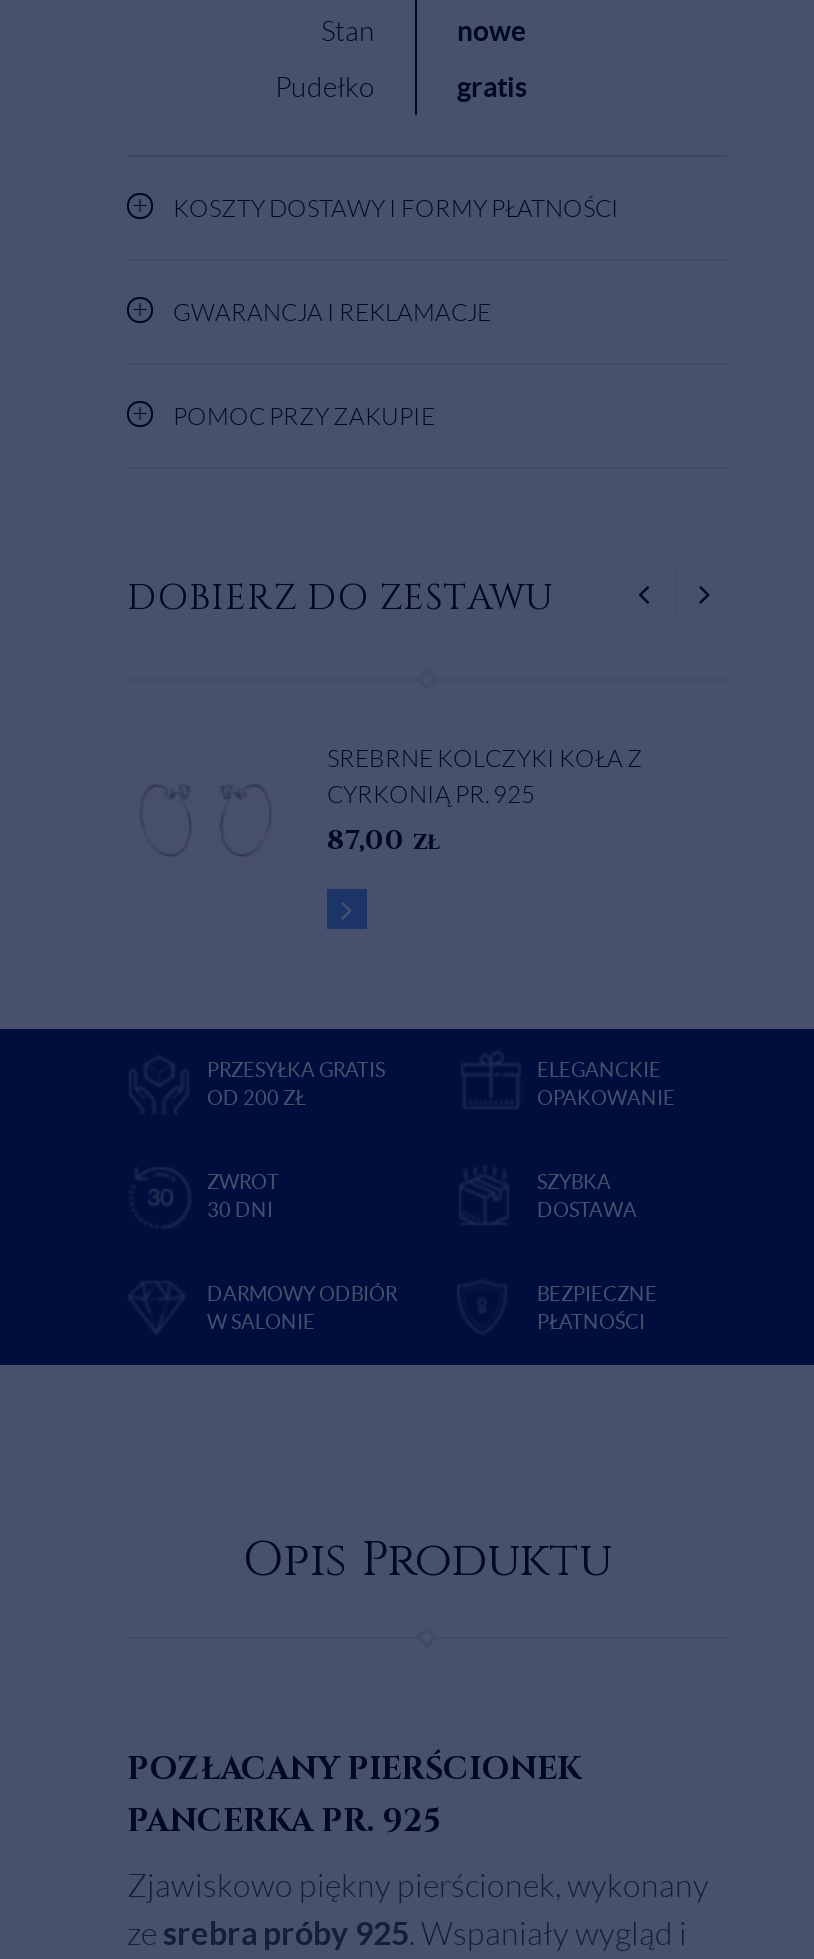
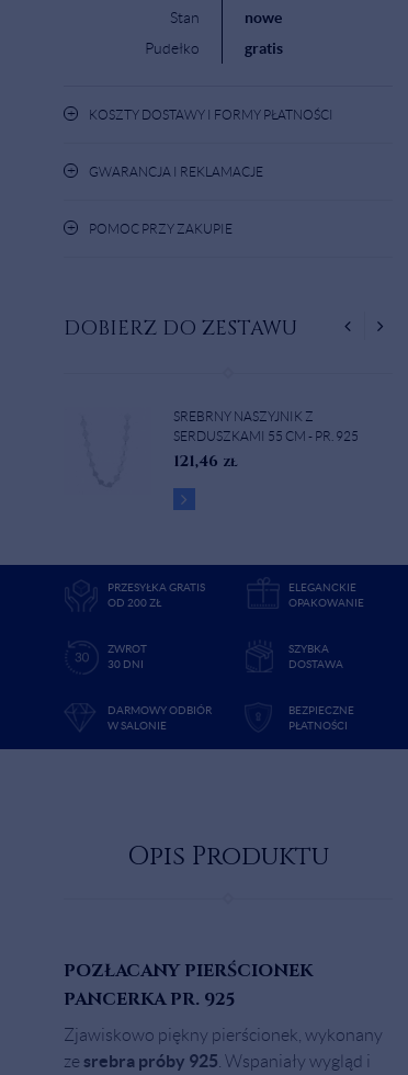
- SREBRNE KOLCZYKI KOŁA Z
- CYRKONIĄ PR. 925
- 87,00 zł
+ SREBRNY NASZYJNIK Z
+ SERDUSZKAMI 55 CM - PR. 925
+ 121,46 zł
